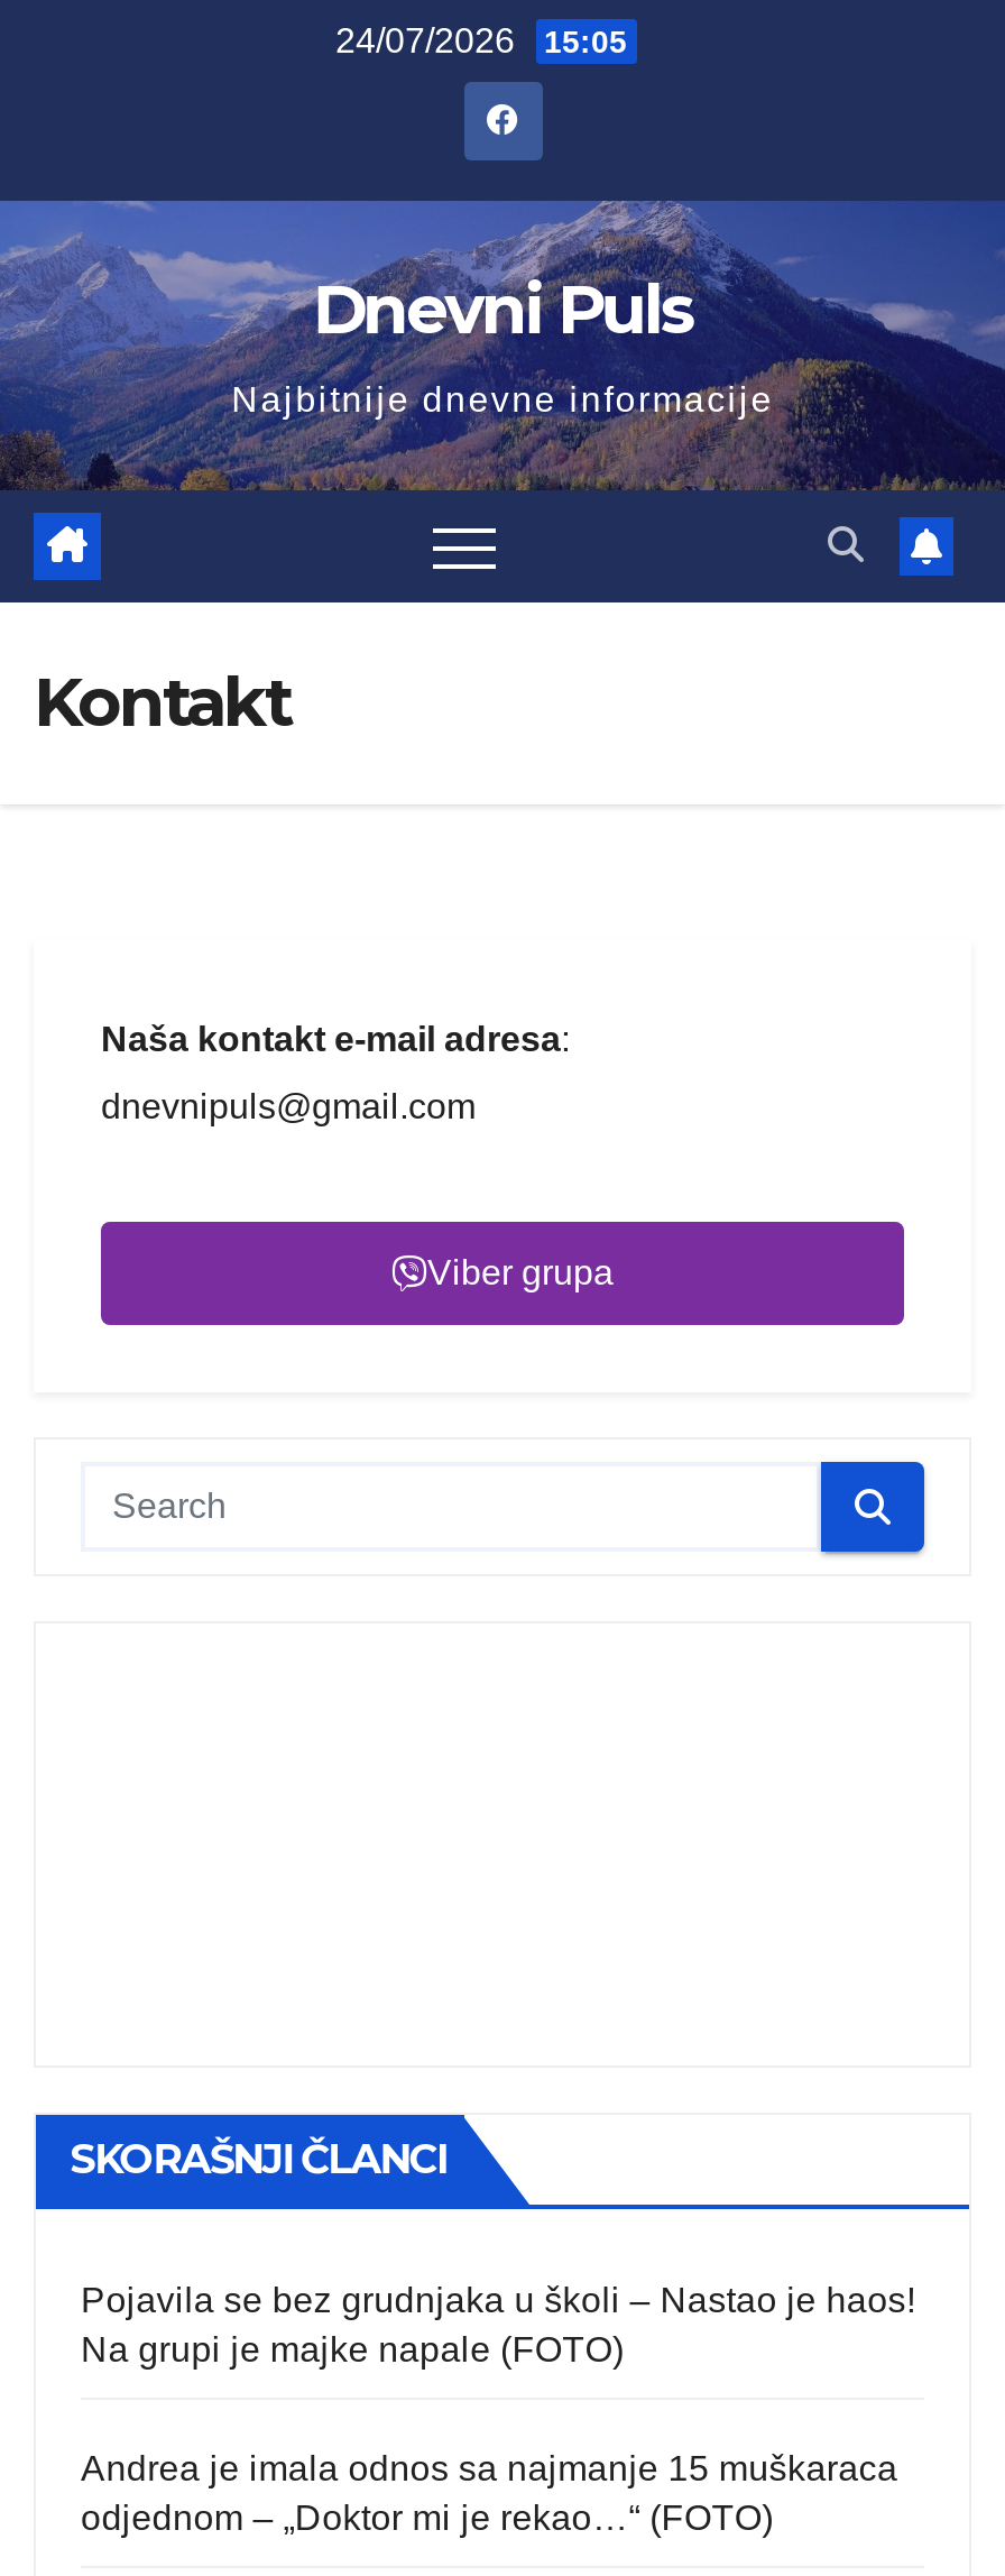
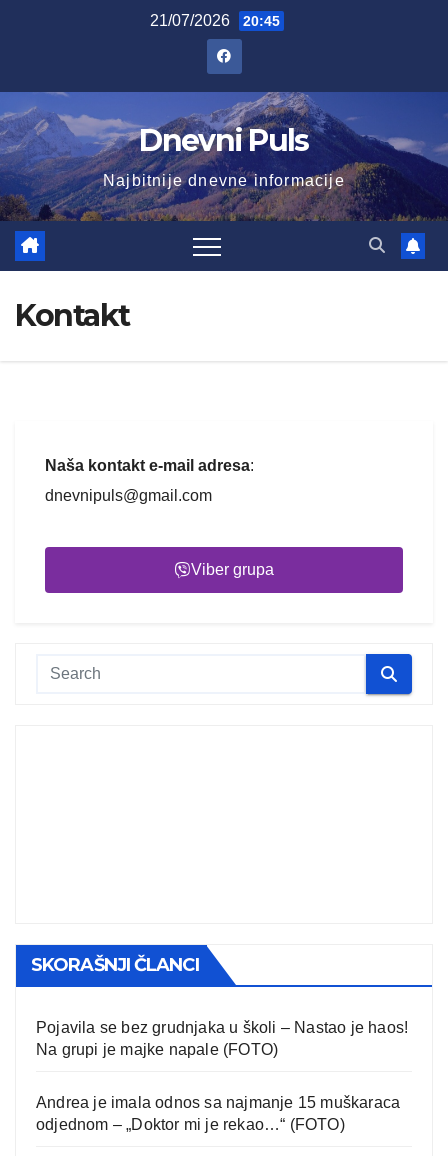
- 24/07/2026 15:05
+ 21/07/2026 20:45
